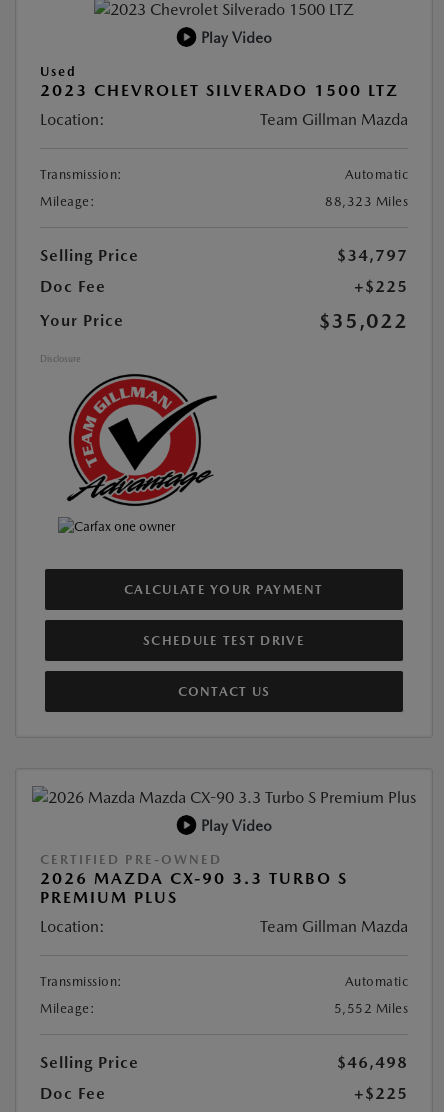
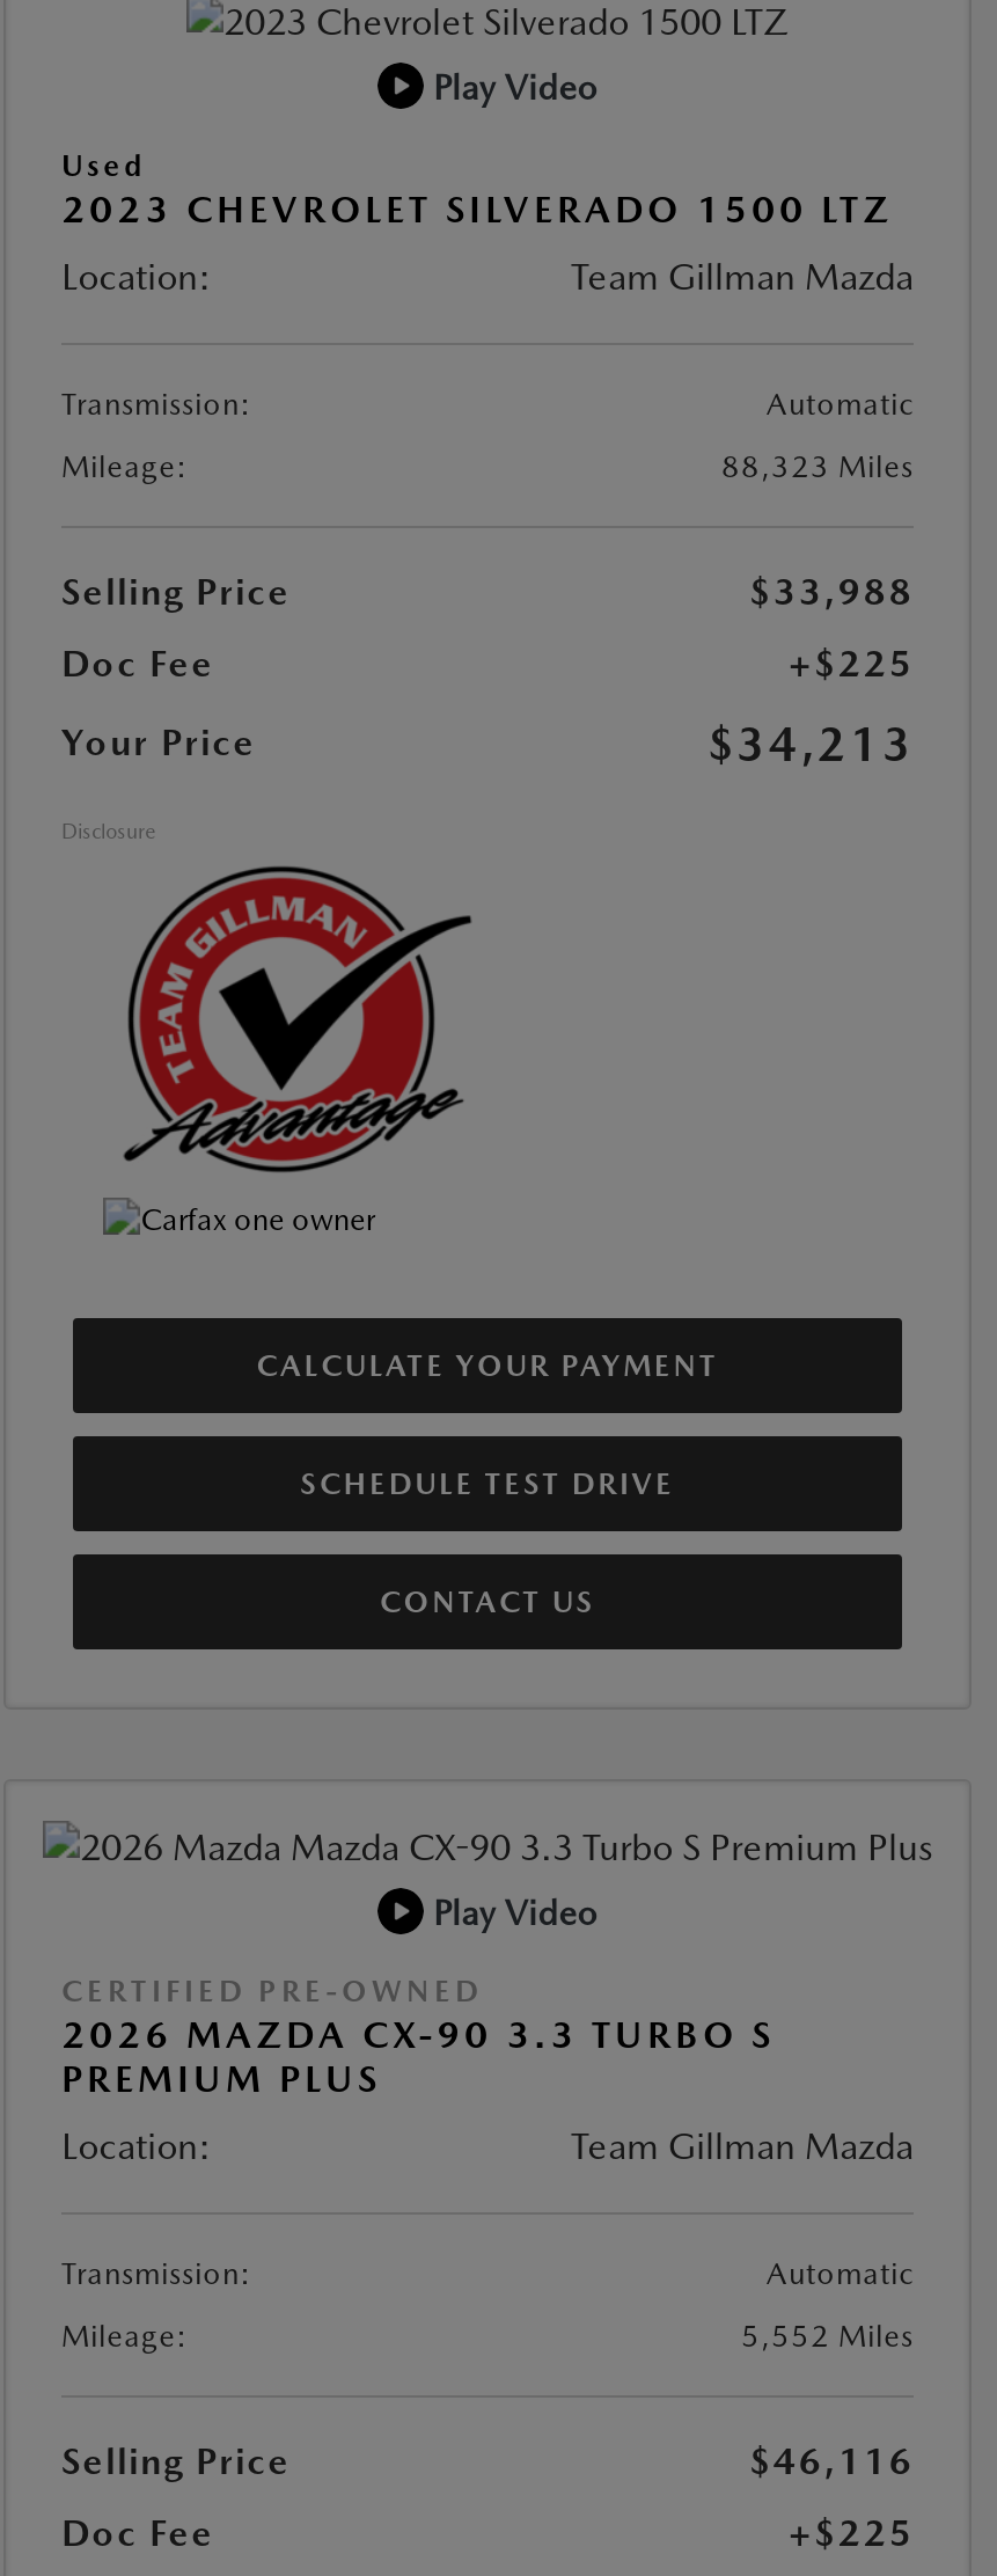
- $34,797
+ $33,988

- $35,022
+ $34,213

- $46,498
+ $46,116
